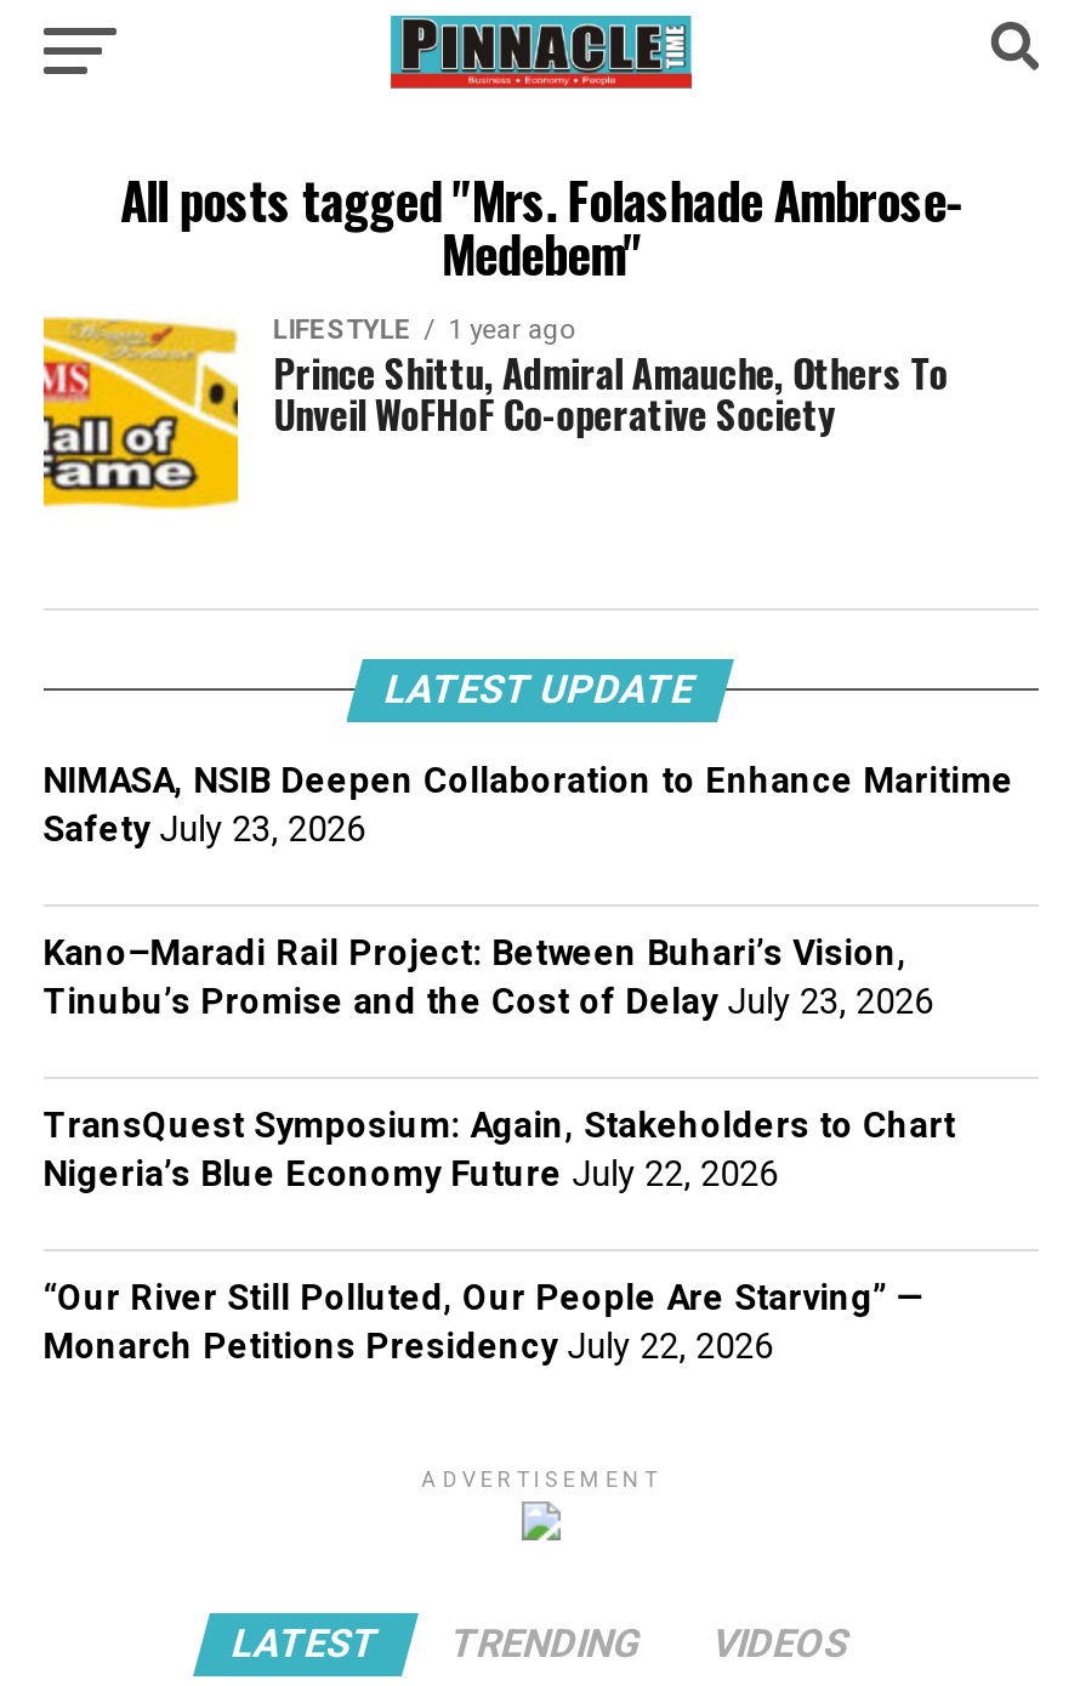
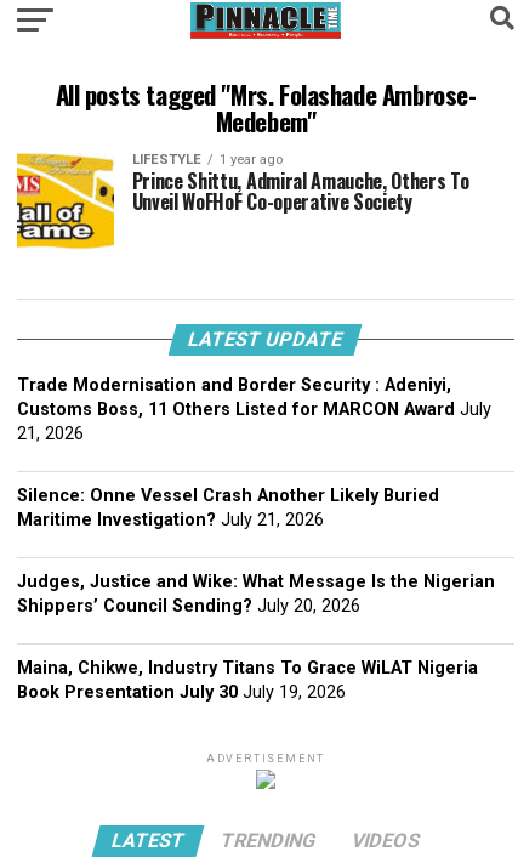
- NIMASA, NSIB Deepen Collaboration to Enhance Maritime
- Safety July 23, 2026
+ Trade Modernisation and Border Security : Adeniyi,
+ Customs Boss, 11 Others Listed for MARCON Award July
+ 21, 2026

- Kano–Maradi Rail Project: Between Buhari’s Vision,
- Tinubu’s Promise and the Cost of Delay July 23, 2026
+ Silence: Onne Vessel Crash Another Likely Buried
+ Maritime Investigation? July 21, 2026

- TransQuest Symposium: Again, Stakeholders to Chart
- Nigeria’s Blue Economy Future July 22, 2026
+ Judges, Justice and Wike: What Message Is the Nigerian
+ Shippers’ Council Sending? July 20, 2026

- “Our River Still Polluted, Our People Are Starving” —
- Monarch Petitions Presidency July 22, 2026
+ Maina, Chikwe, Industry Titans To Grace WiLAT Nigeria
+ Book Presentation July 30 July 19, 2026
